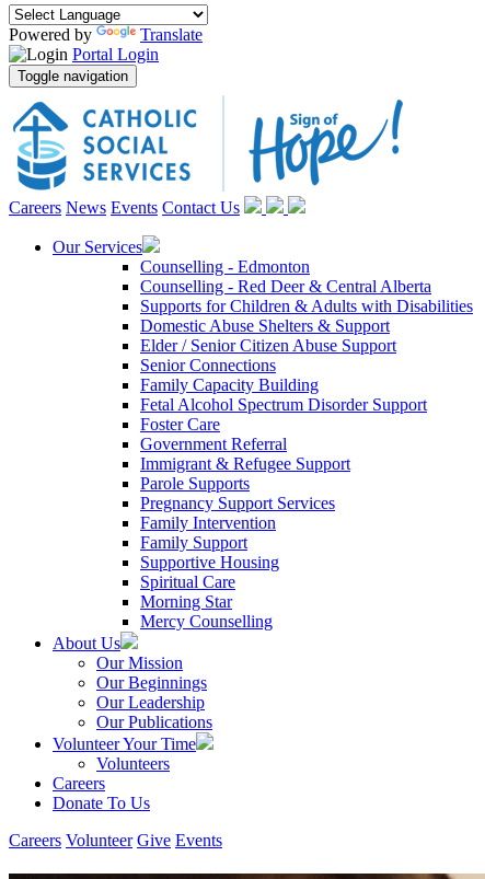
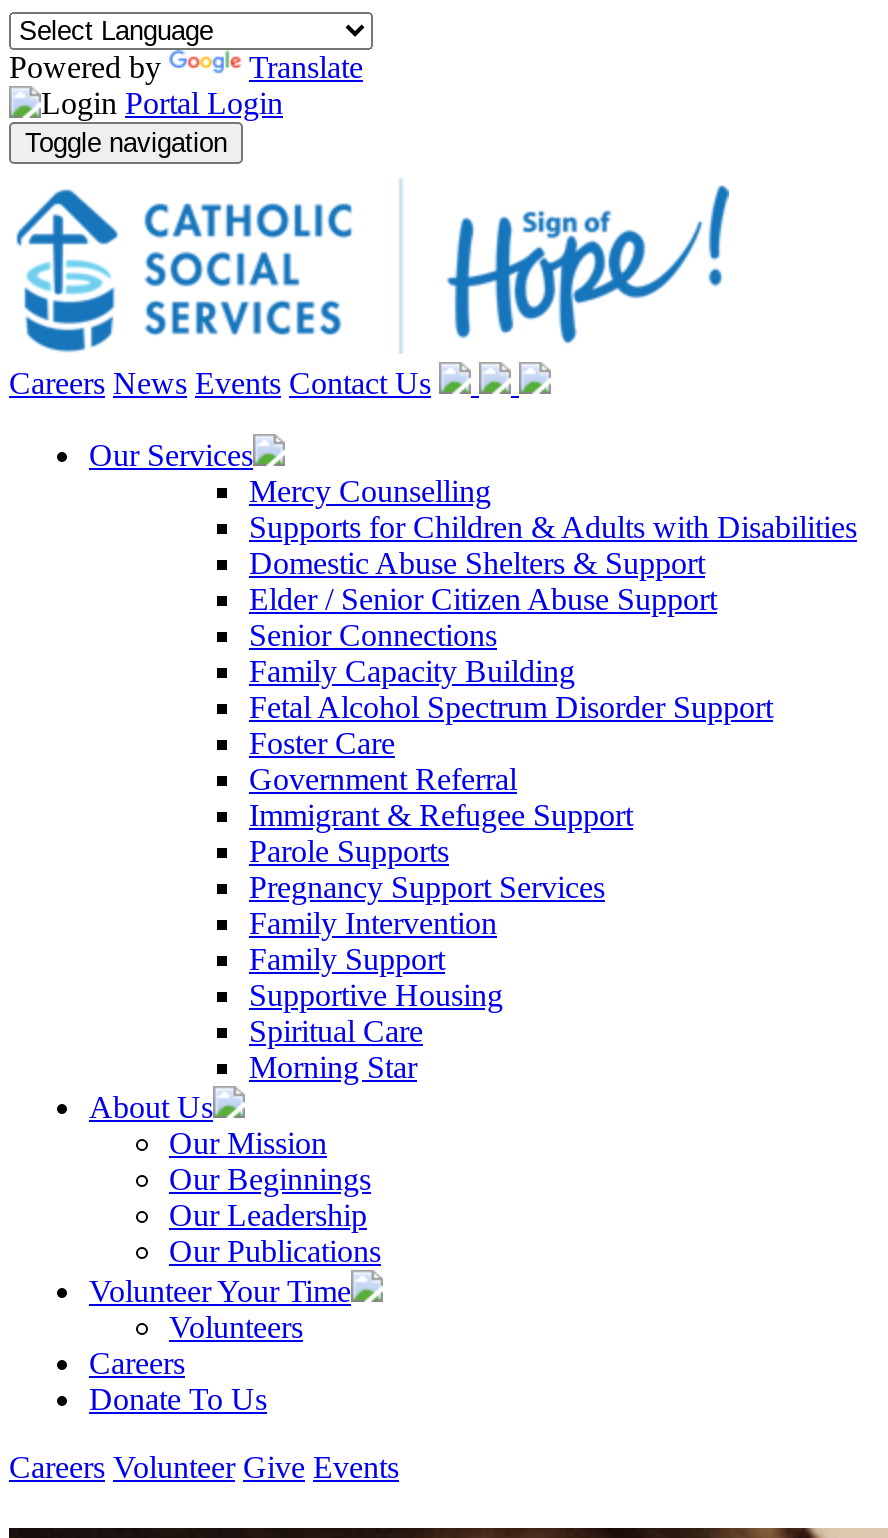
- Counselling - Edmonton
- Counselling - Red Deer & Central Alberta

moved up: Mercy Counselling
